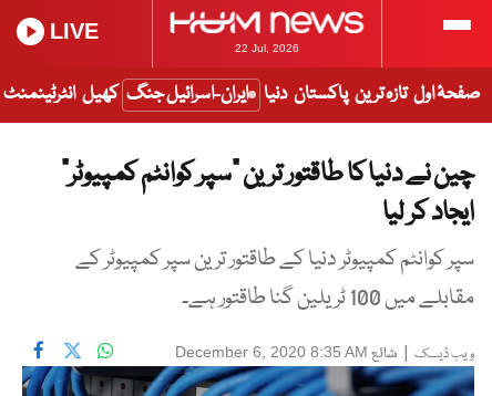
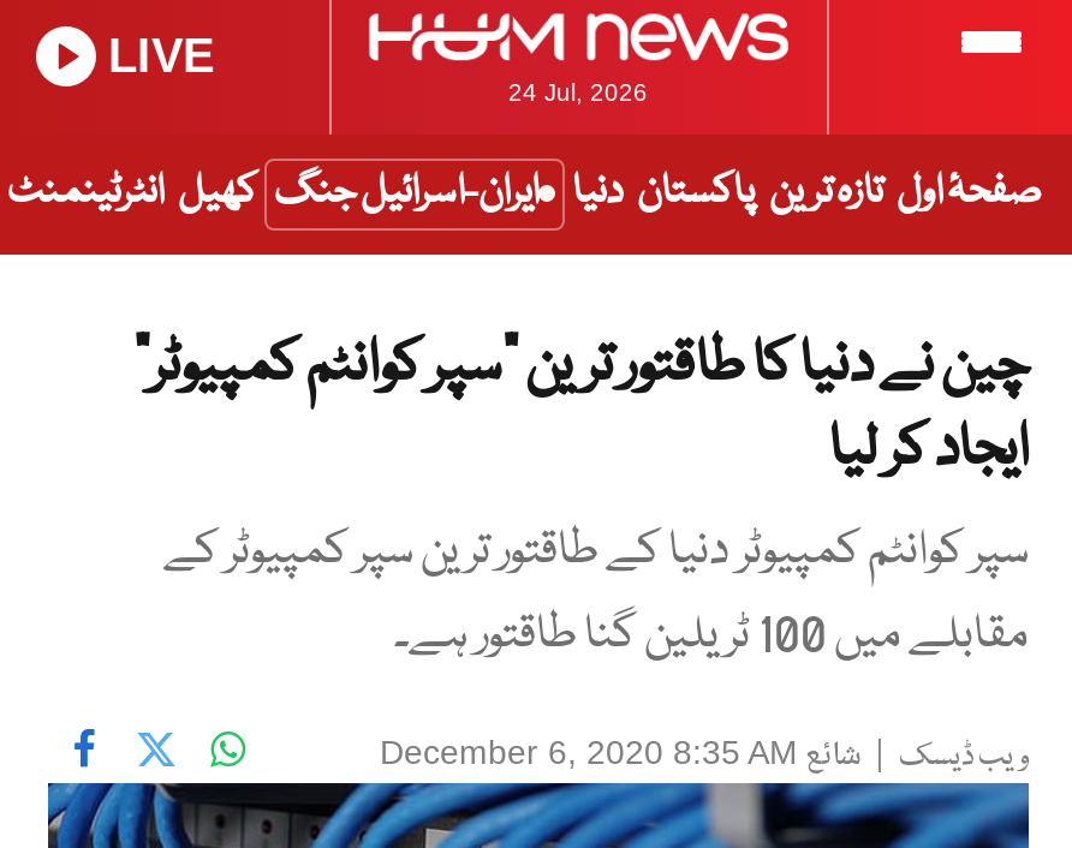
- 22 Jul, 2026
+ 24 Jul, 2026
